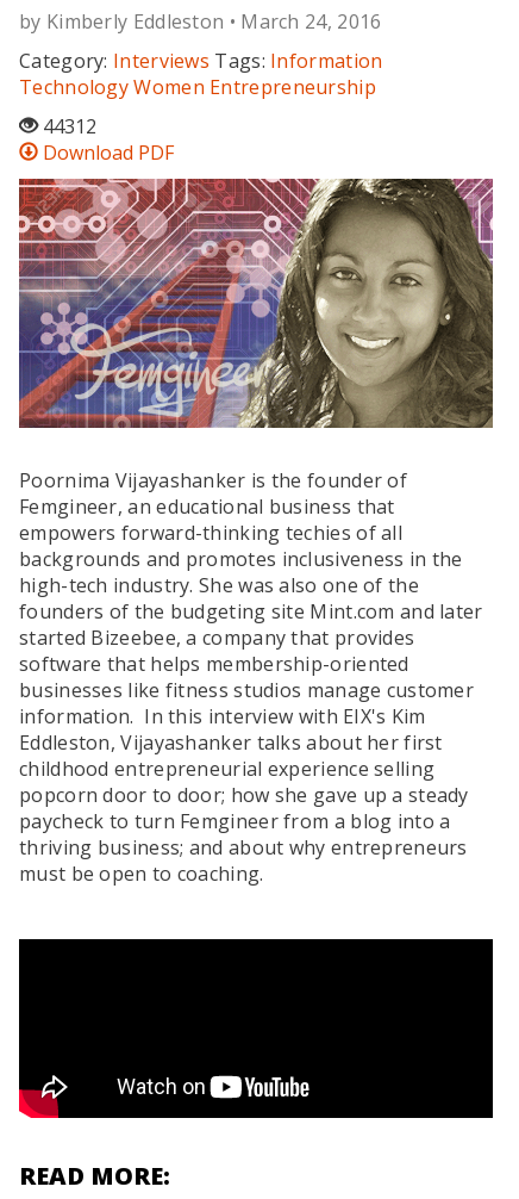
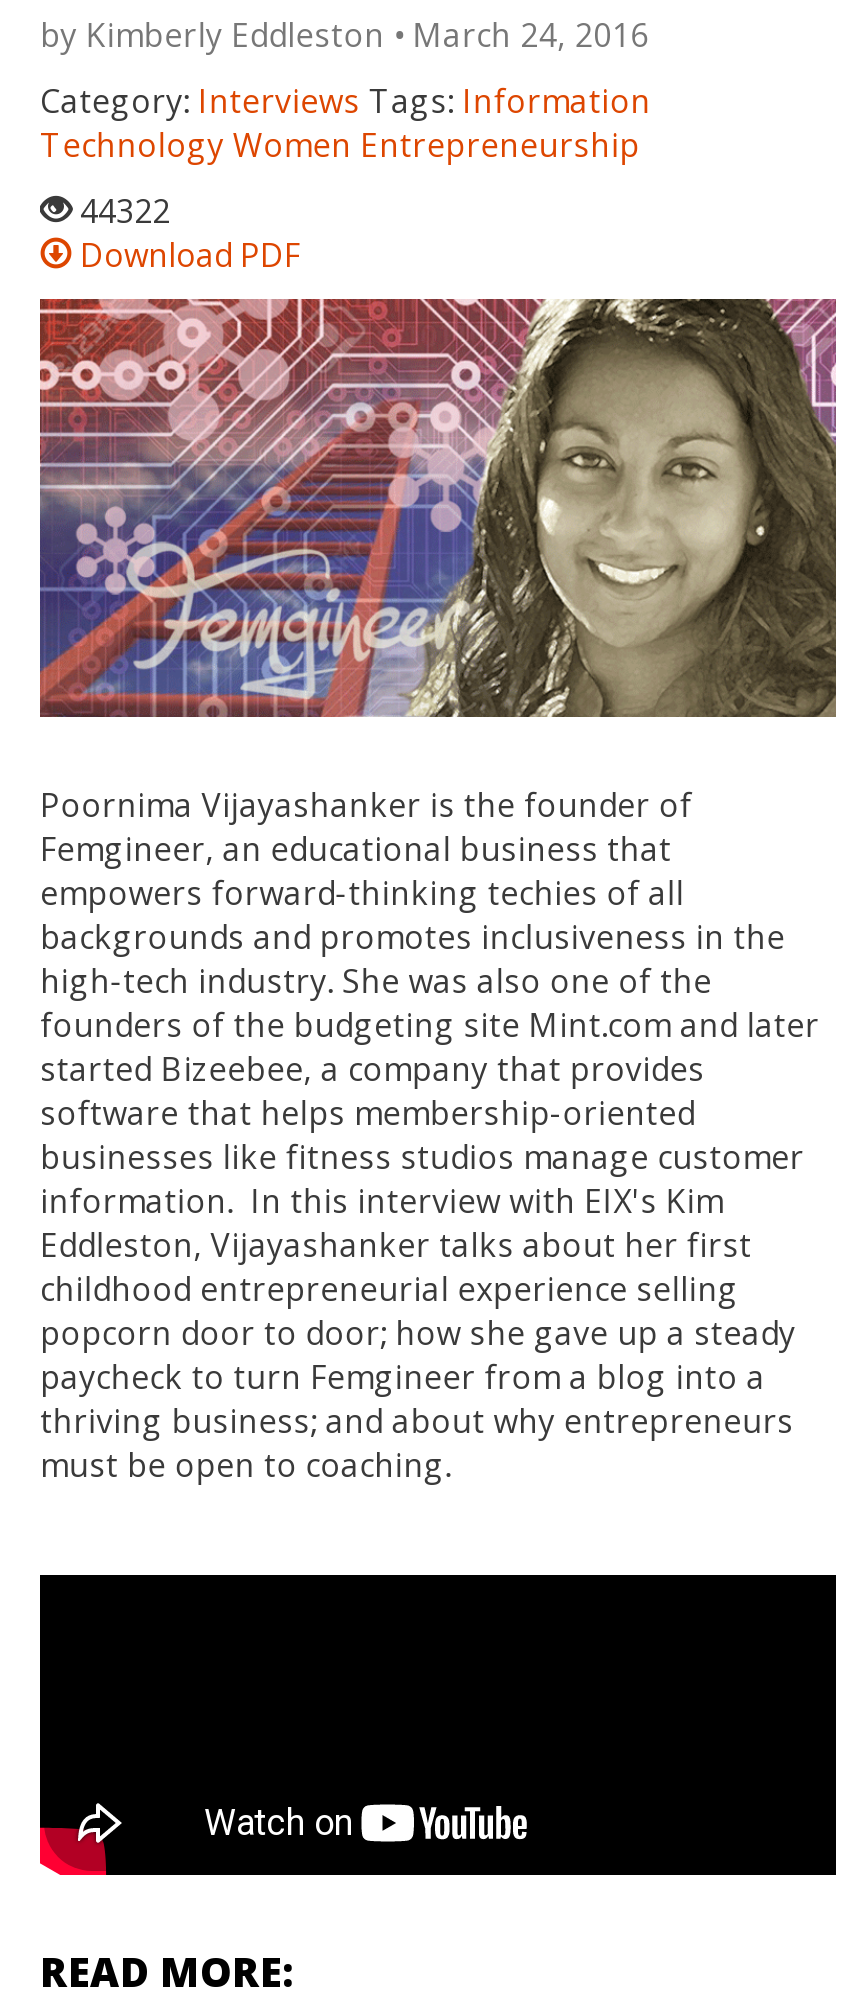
- 44312
+ 44322
